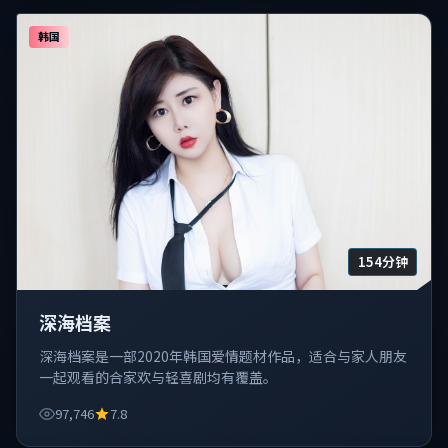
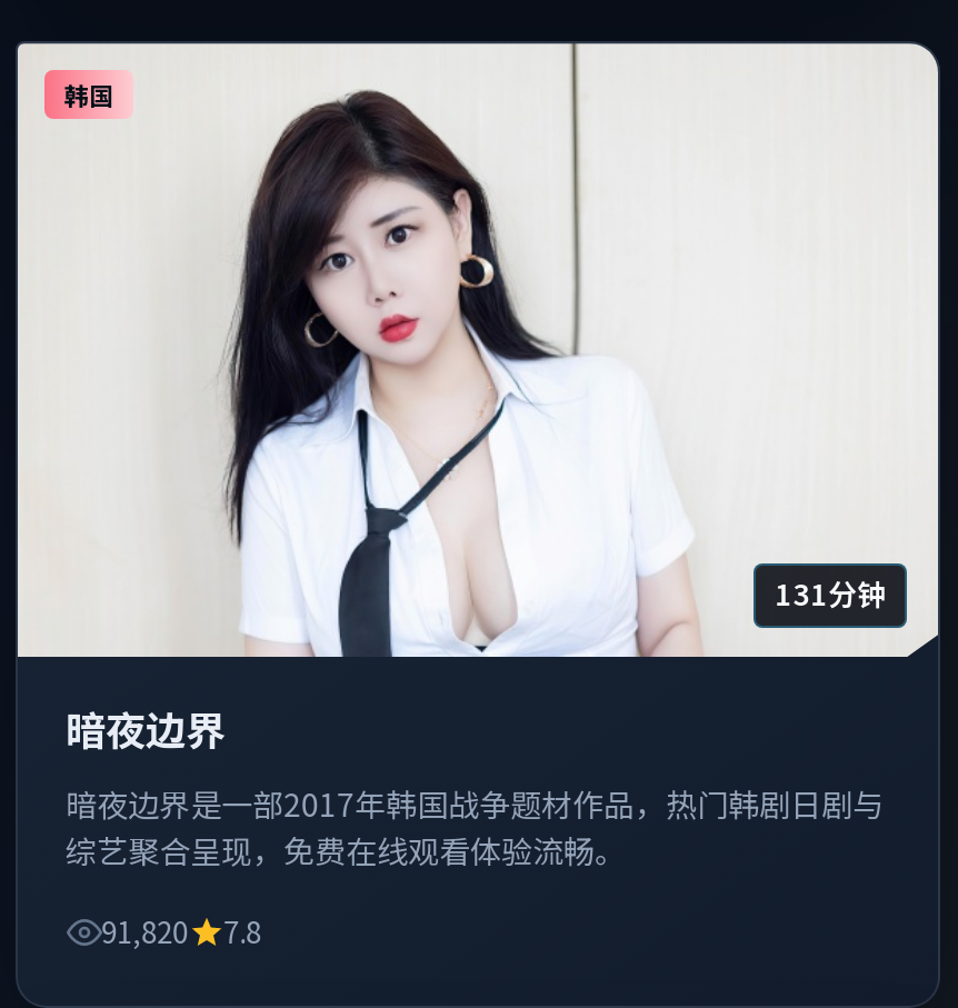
- 154分钟
+ 131分钟

- 深海档案
- 深海档案是一部2020年韩国爱情题材作品，适合与家人朋友
- 一起观看的合家欢与轻喜剧均有覆盖。
+ 暗夜边界
+ 暗夜边界是一部2017年韩国战争题材作品，热门韩剧日剧与
+ 综艺聚合呈现，免费在线观看体验流畅。

- 97,746
+ 91,820
